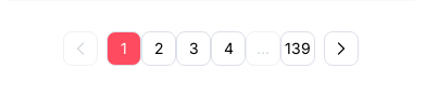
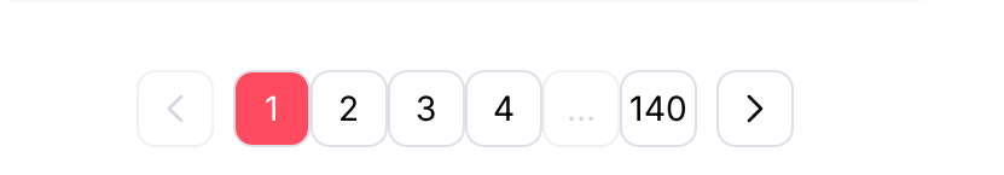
- 139
+ 140
